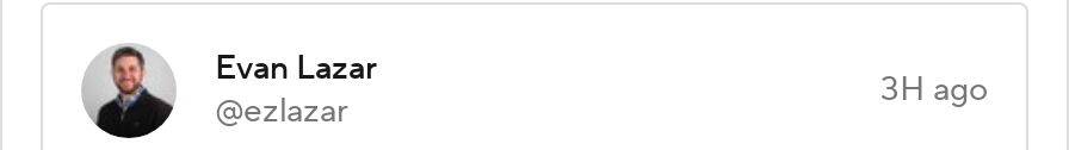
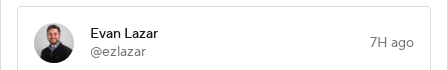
- 3H ago
+ 7H ago
